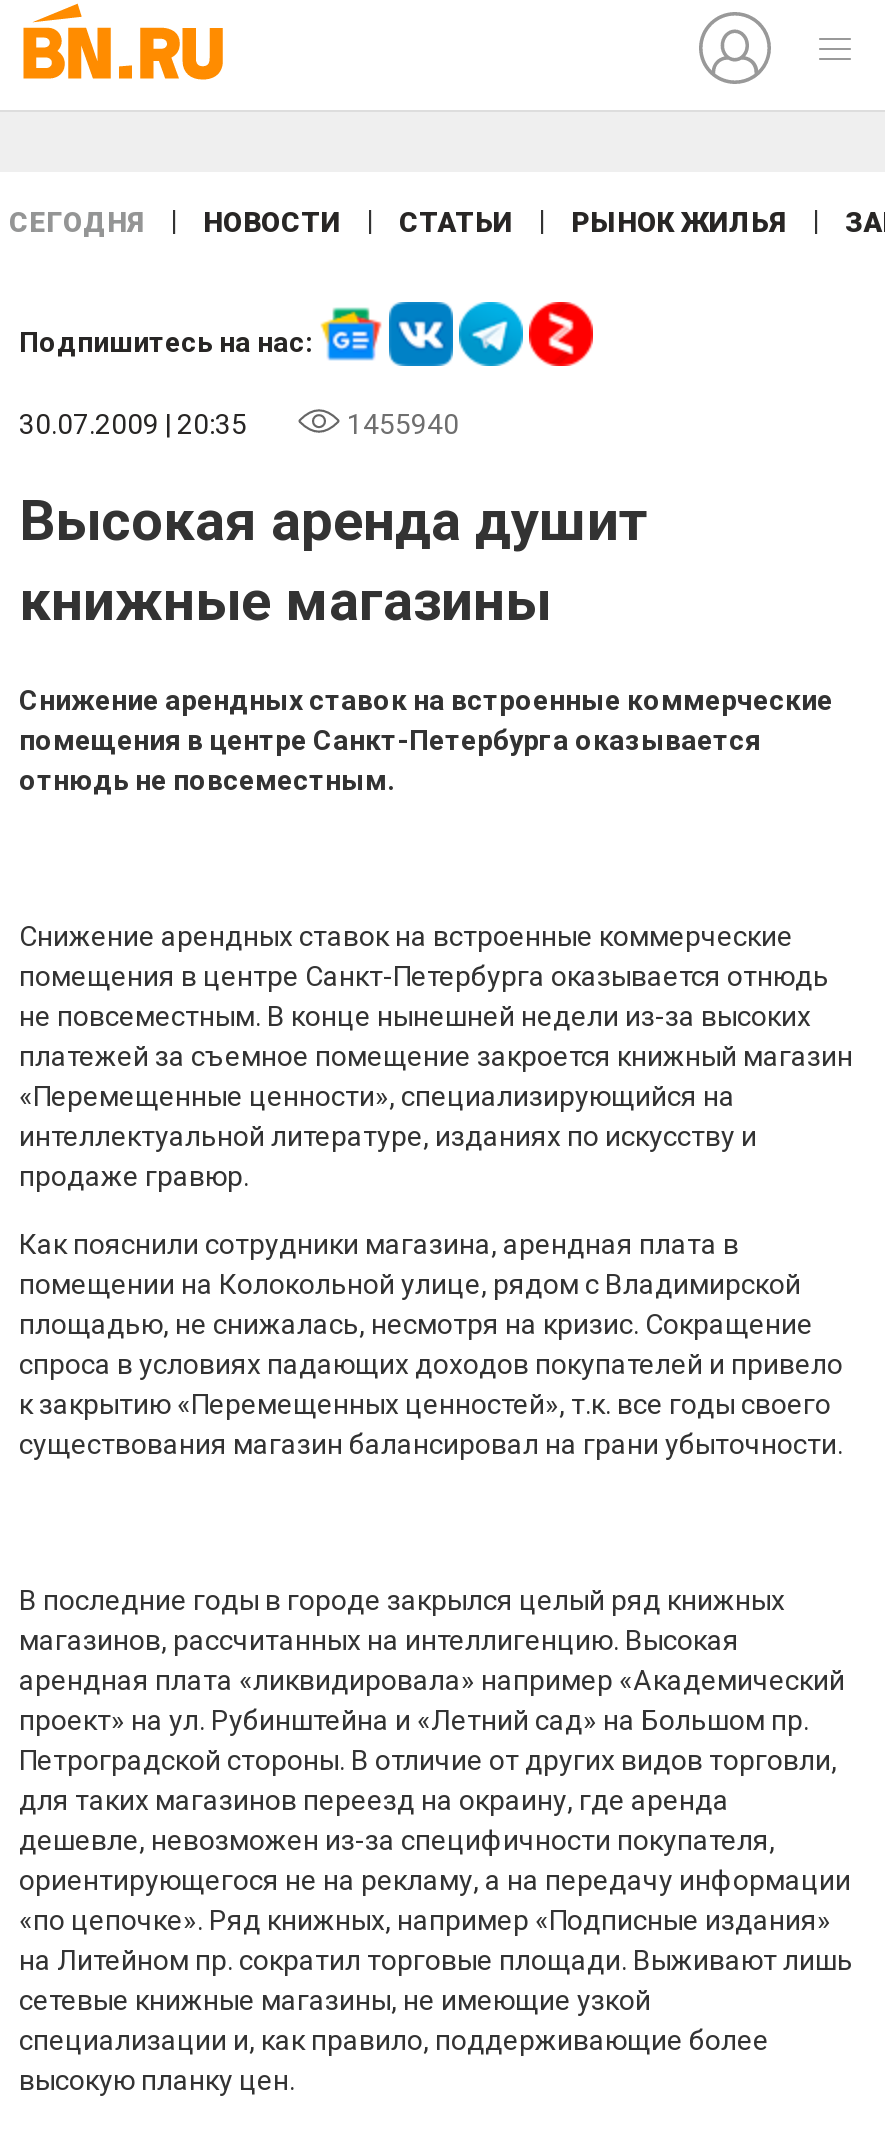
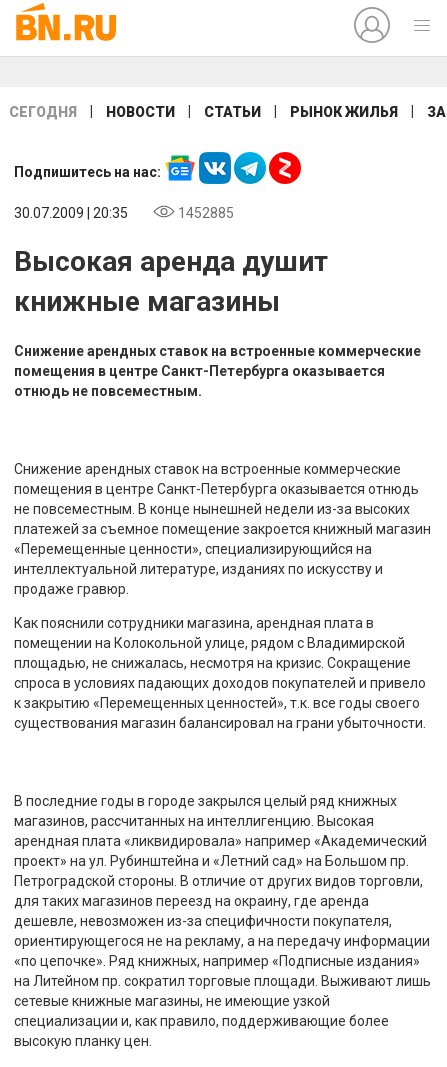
- 1455940
+ 1452885
